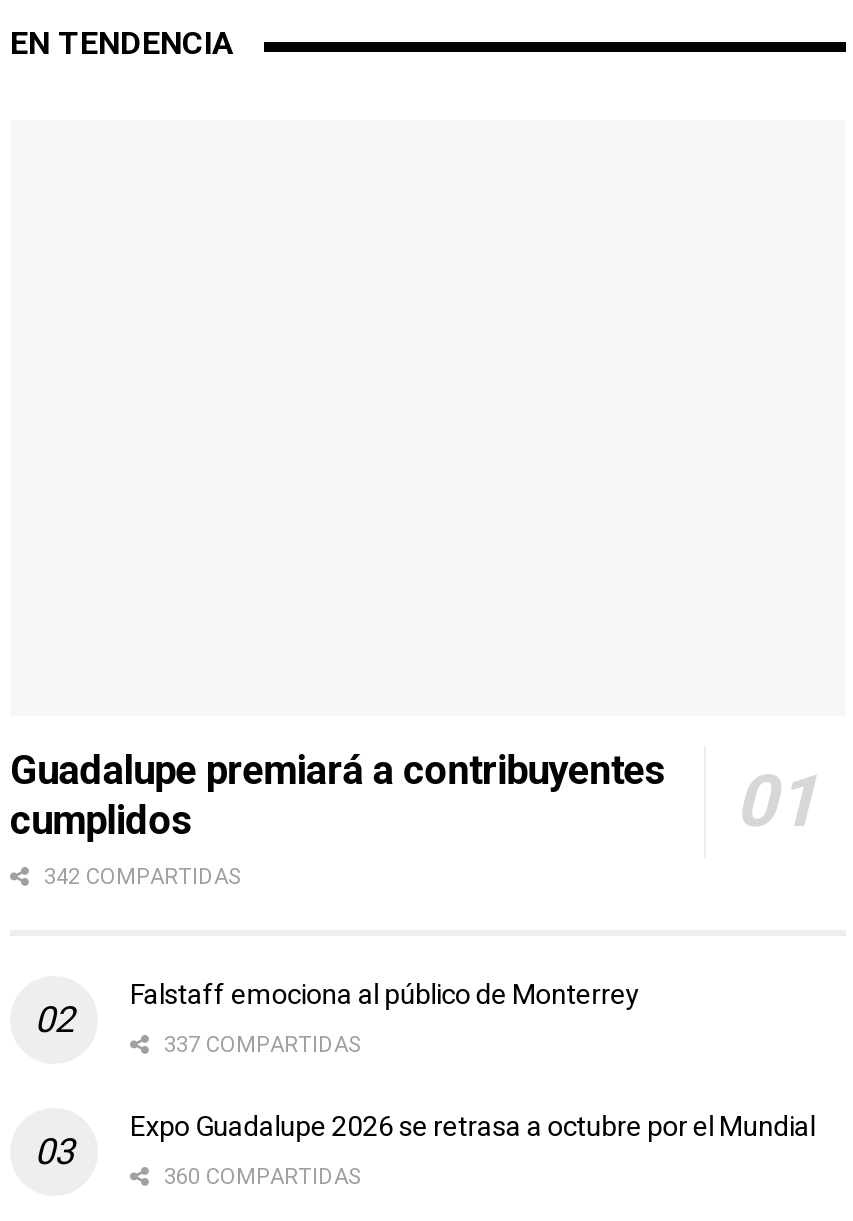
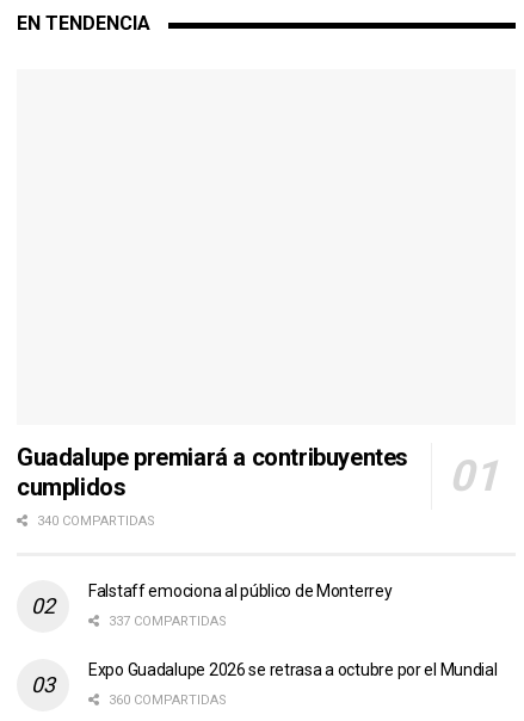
- 342 COMPARTIDAS
+ 340 COMPARTIDAS
